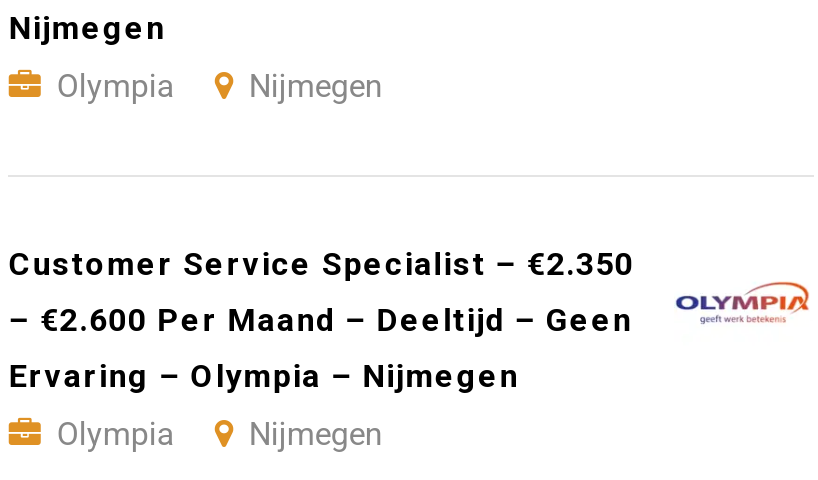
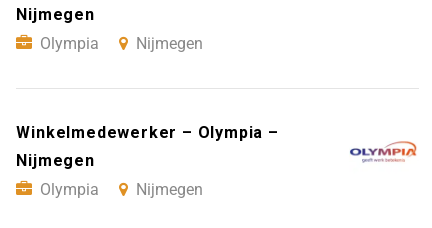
- Customer Service Specialist – €2.350
- – €2.600 Per Maand – Deeltijd – Geen
- Ervaring – Olympia – Nijmegen
+ Winkelmedewerker – Olympia –
+ Nijmegen
